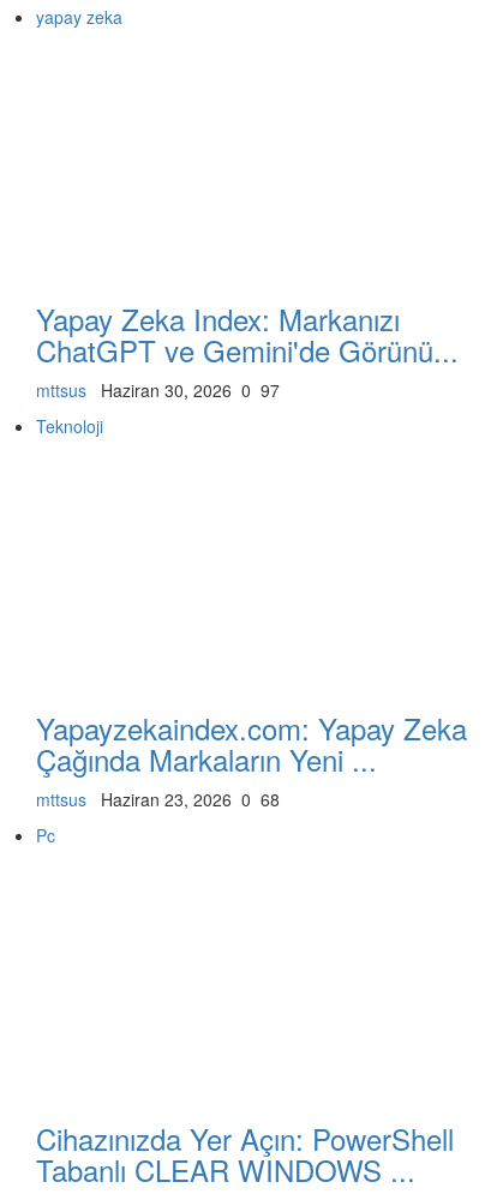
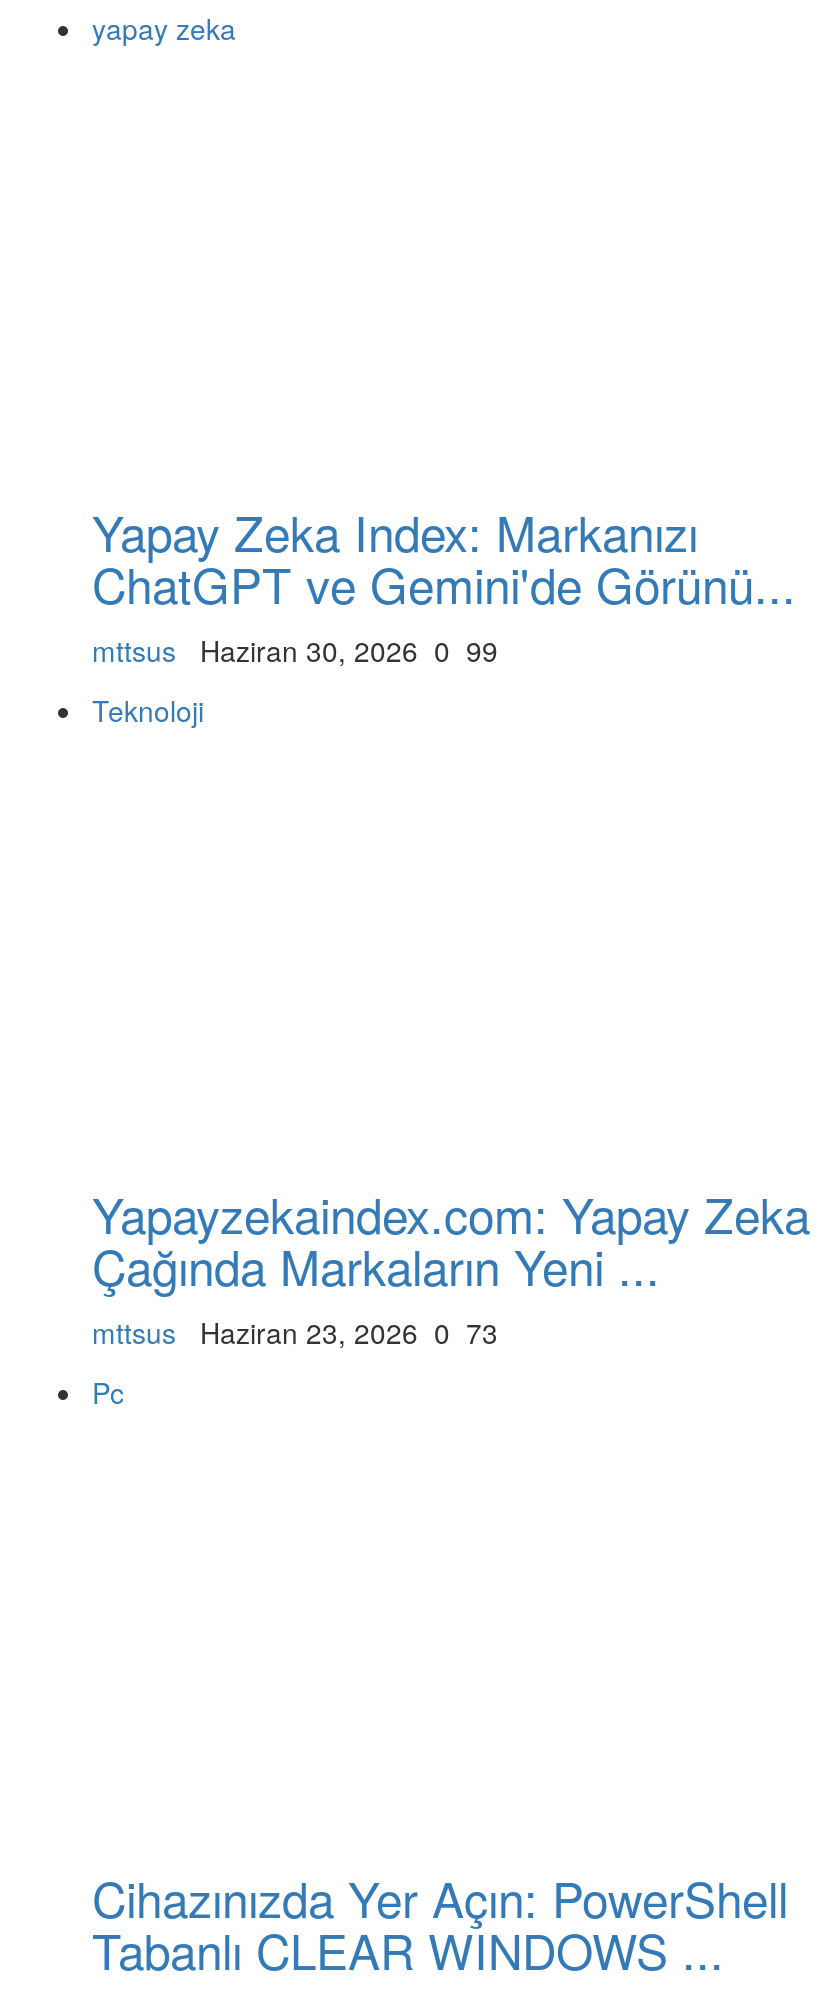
- mttsus Haziran 30, 2026 0 97
+ mttsus Haziran 30, 2026 0 99

- mttsus Haziran 23, 2026 0 68
+ mttsus Haziran 23, 2026 0 73
